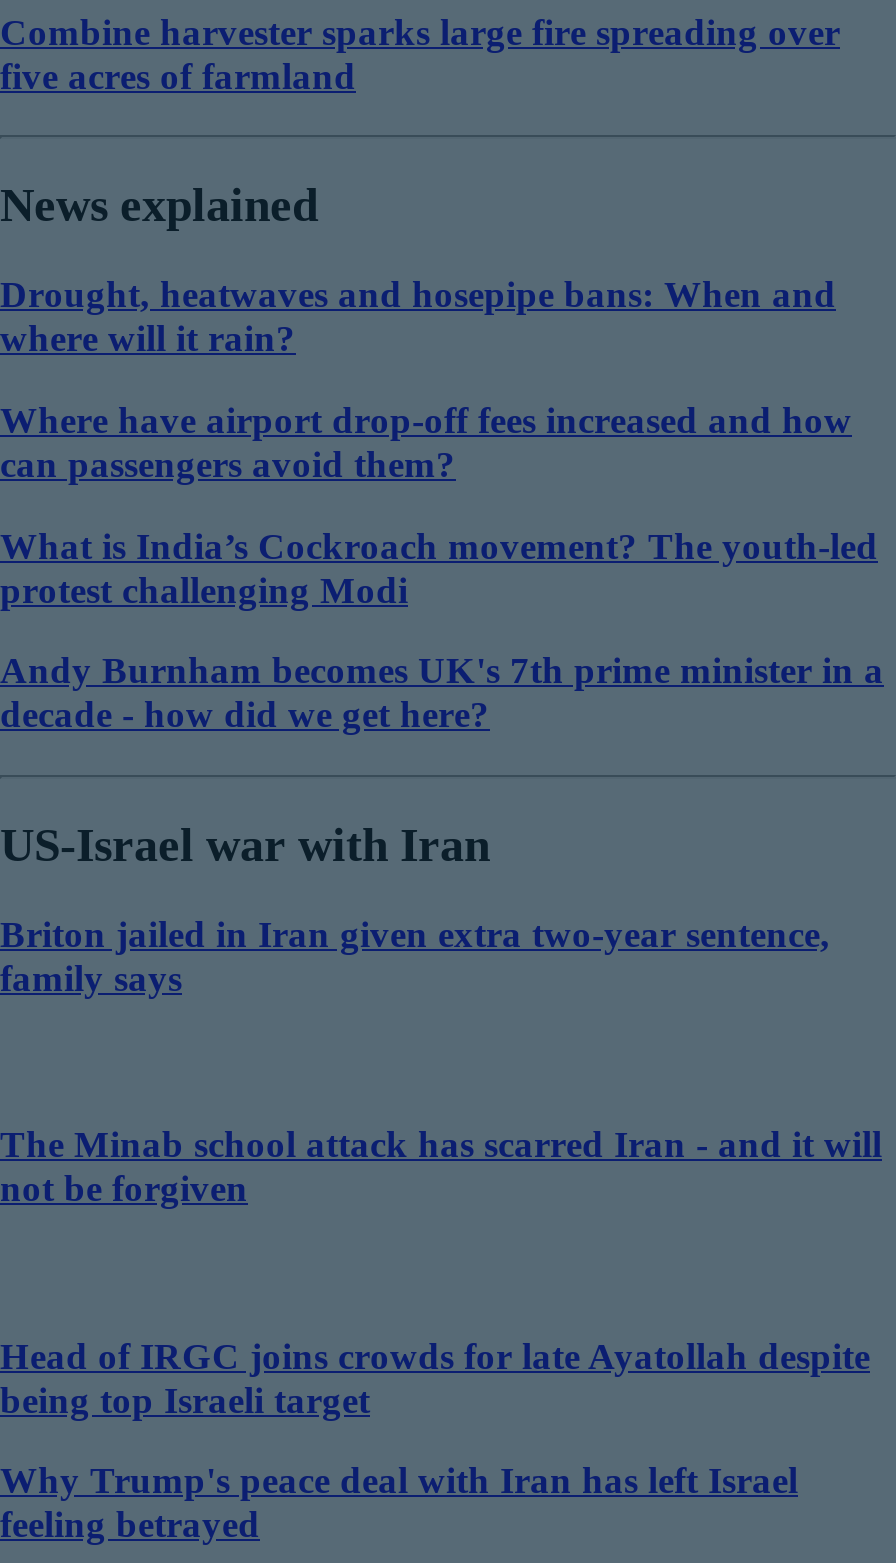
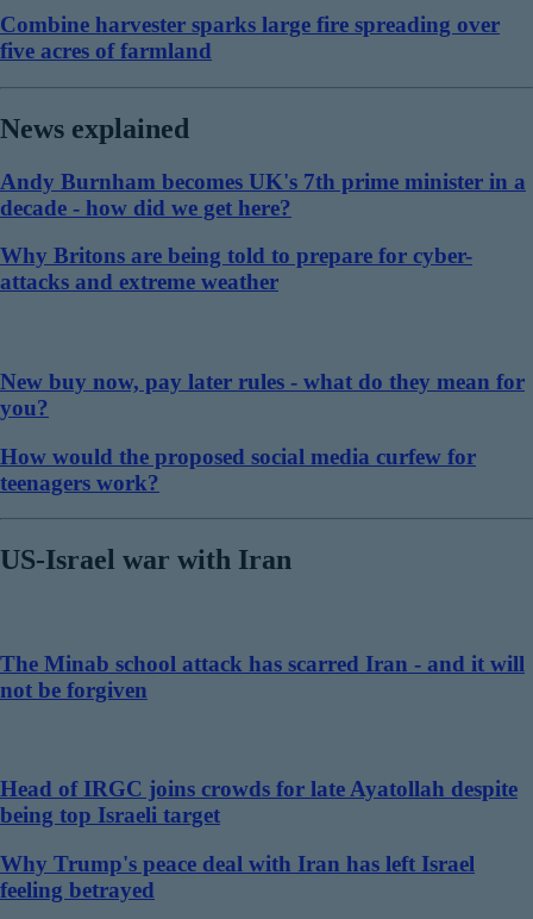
- Drought, heatwaves and hosepipe bans: When and
- where will it rain?
- Where have airport drop-off fees increased and how
- can passengers avoid them?
- What is India’s Cockroach movement? The youth-led
- protest challenging Modi

moved up: Andy Burnham becomes UK's 7th prime minister in a | decade - how did we get here?

+ Why Britons are being told to prepare for cyber-
+ attacks and extreme weather

+ New buy now, pay later rules - what do they mean for
+ you?
+ How would the proposed social media curfew for
+ teenagers work?

moved down: US-Israel war with Iran

- Briton jailed in Iran given extra two-year sentence,
- family says
